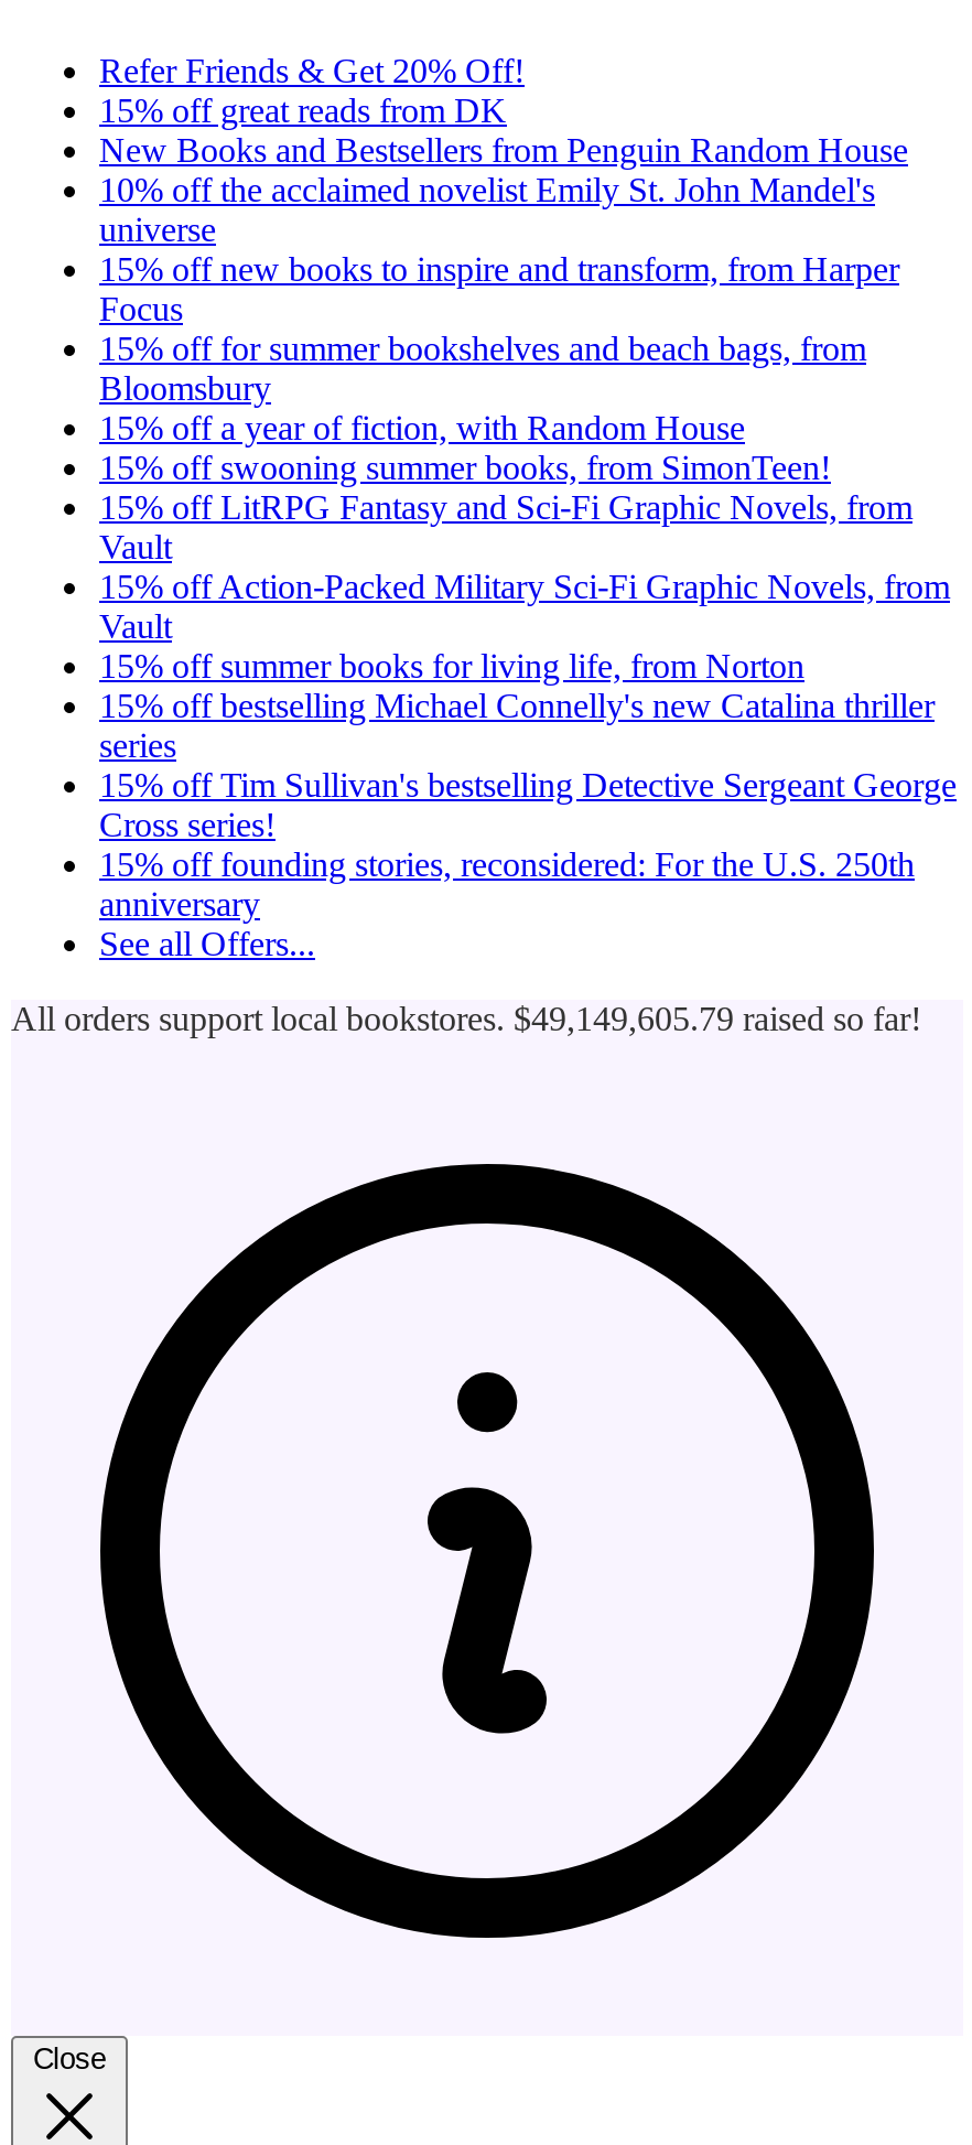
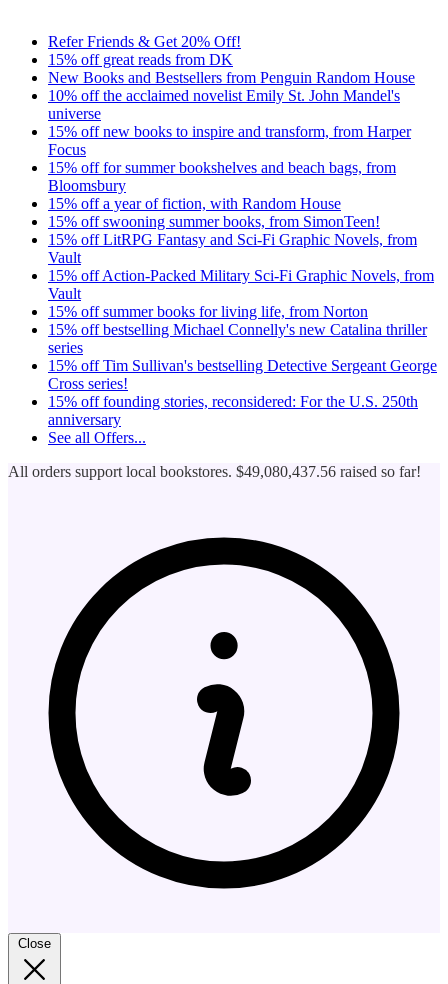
- All orders support local bookstores. $49,149,605.79 raised so far!
+ All orders support local bookstores. $49,080,437.56 raised so far!
